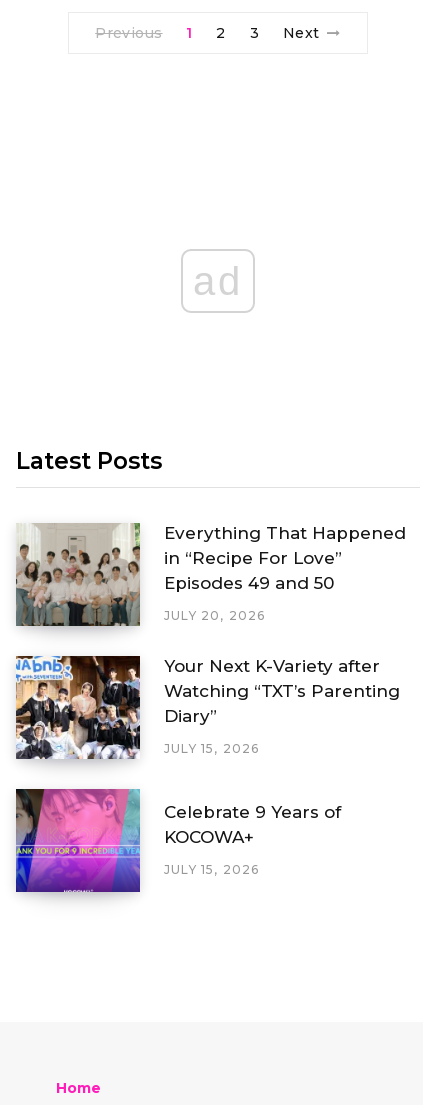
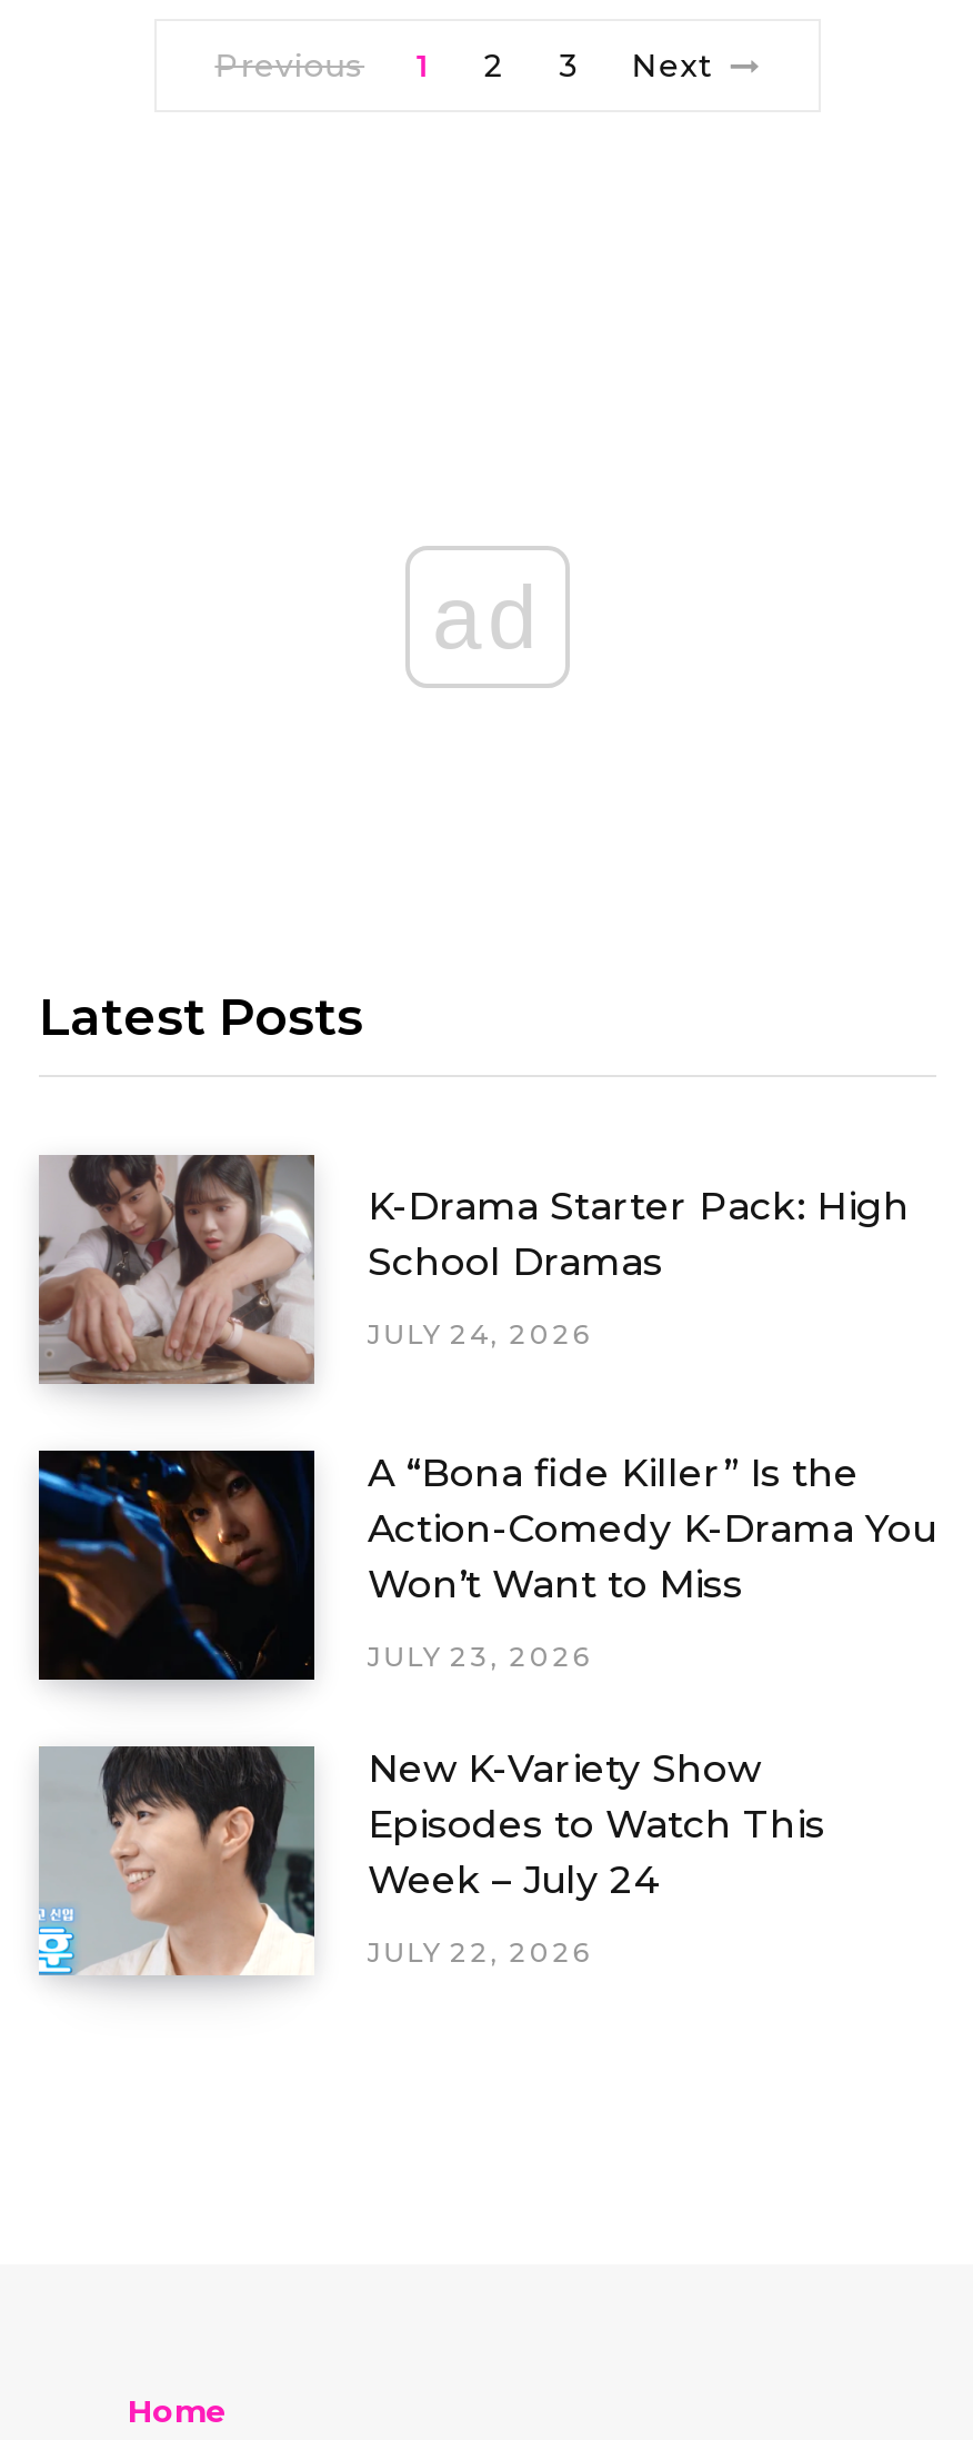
- [image]
- Everything That Happened
- in “Recipe For Love”
- Episodes 49 and 50
+ [image]
+ K-Drama Starter Pack: High
+ School Dramas

- JULY 20, 2026
+ JULY 24, 2026

- [image]
- Your Next K-Variety after
- Watching “TXT’s Parenting
- Diary”
+ [image]
+ A “Bona fide Killer” Is the
+ Action-Comedy K-Drama You
+ Won’t Want to Miss

- JULY 15, 2026
+ JULY 23, 2026

- [image]
- Celebrate 9 Years of
- KOCOWA+
+ [image]
+ New K-Variety Show
+ Episodes to Watch This
+ Week – July 24

- JULY 15, 2026
+ JULY 22, 2026
